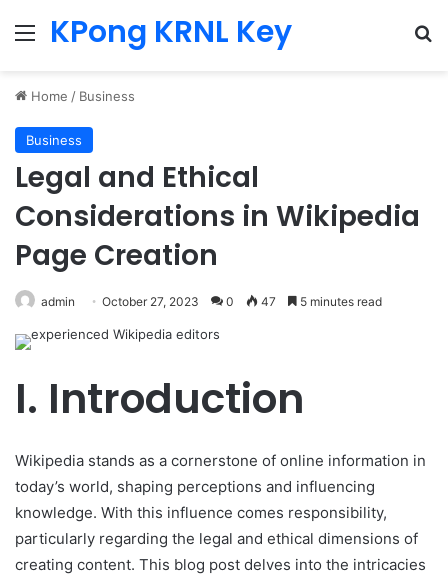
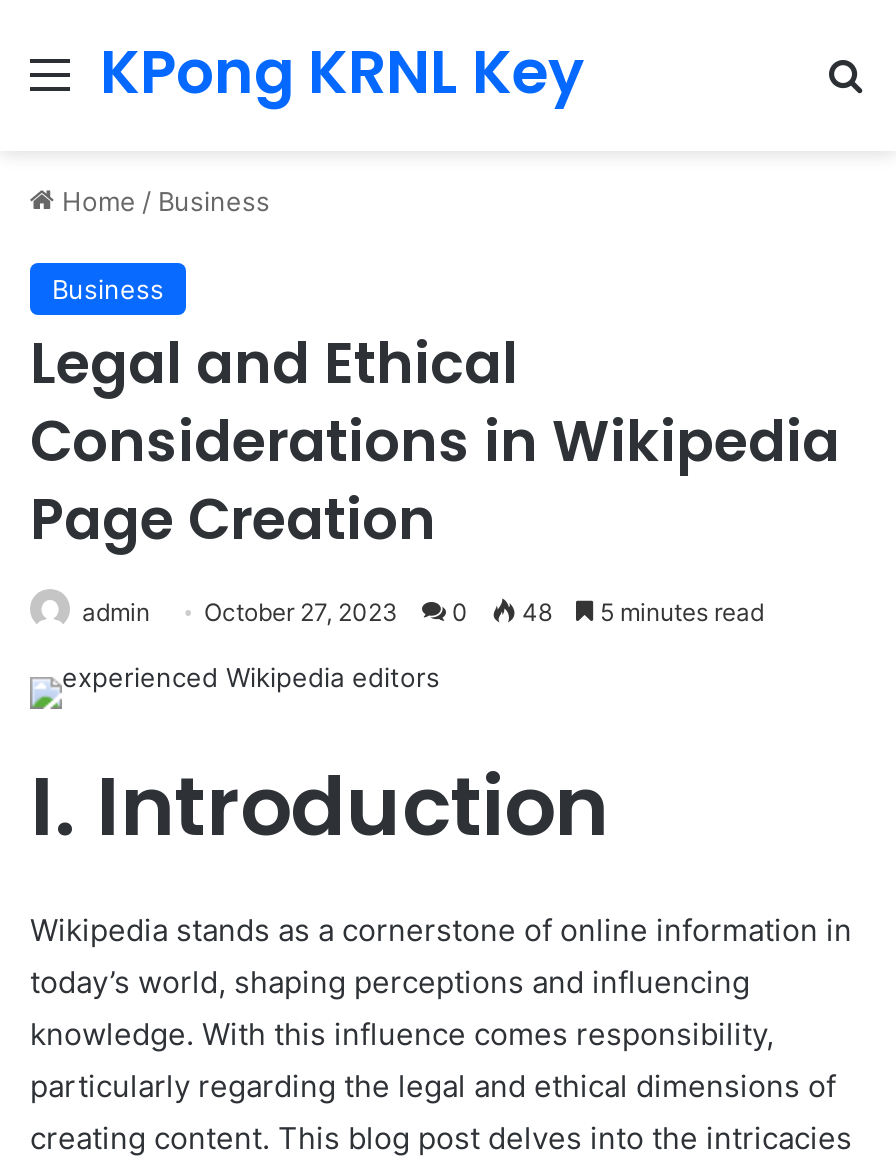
- admin October 27, 2023 0 47 5 minutes read
+ admin October 27, 2023 0 48 5 minutes read
